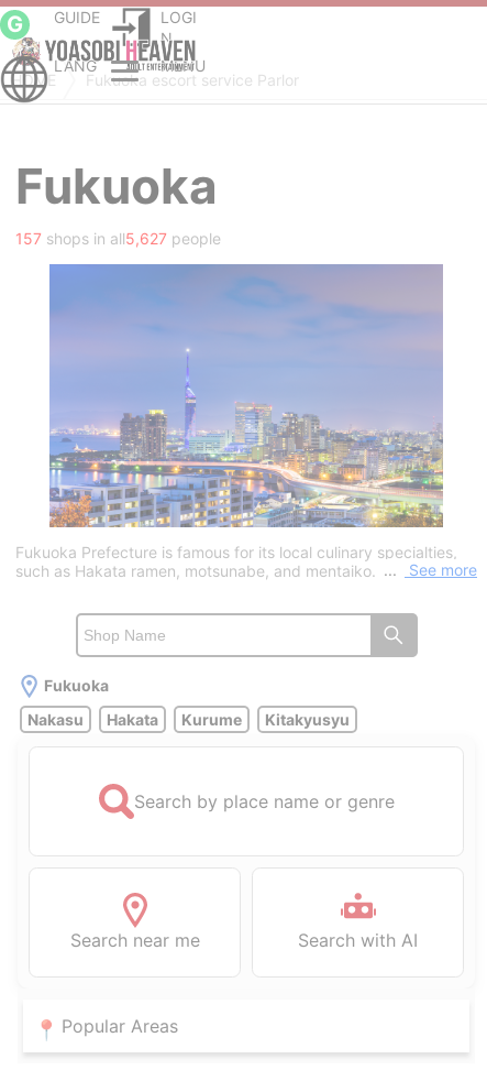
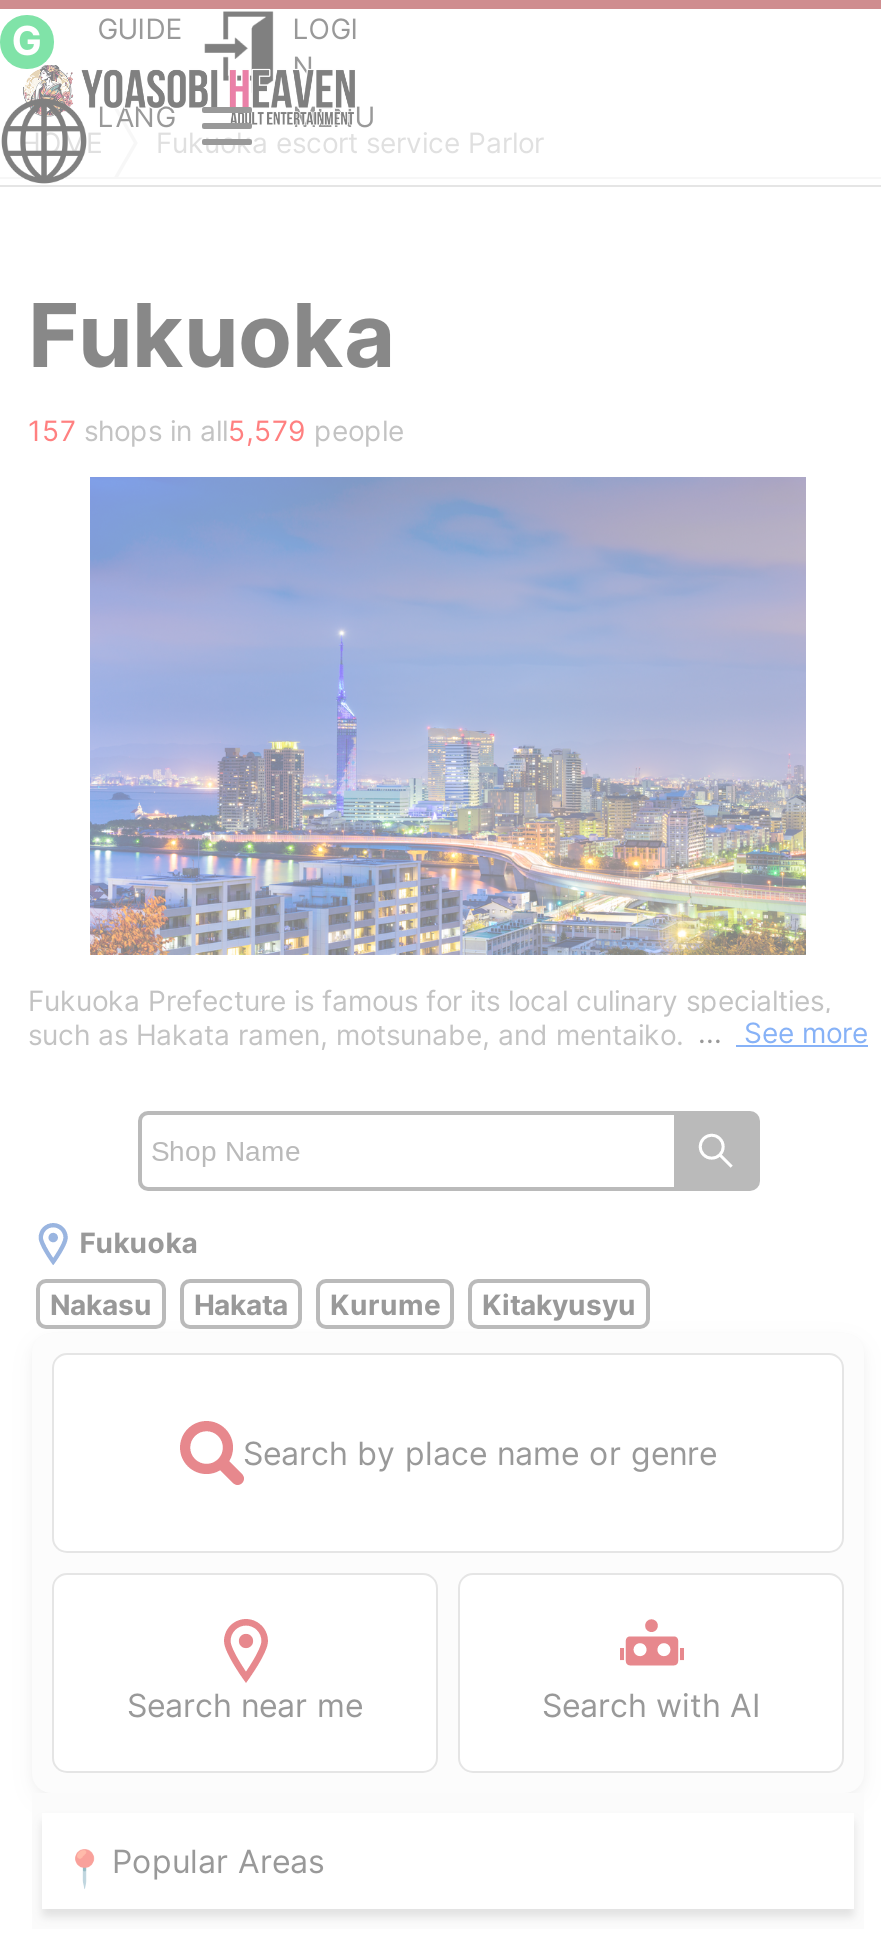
- 157 shops in all5,627 people
+ 157 shops in all5,579 people
